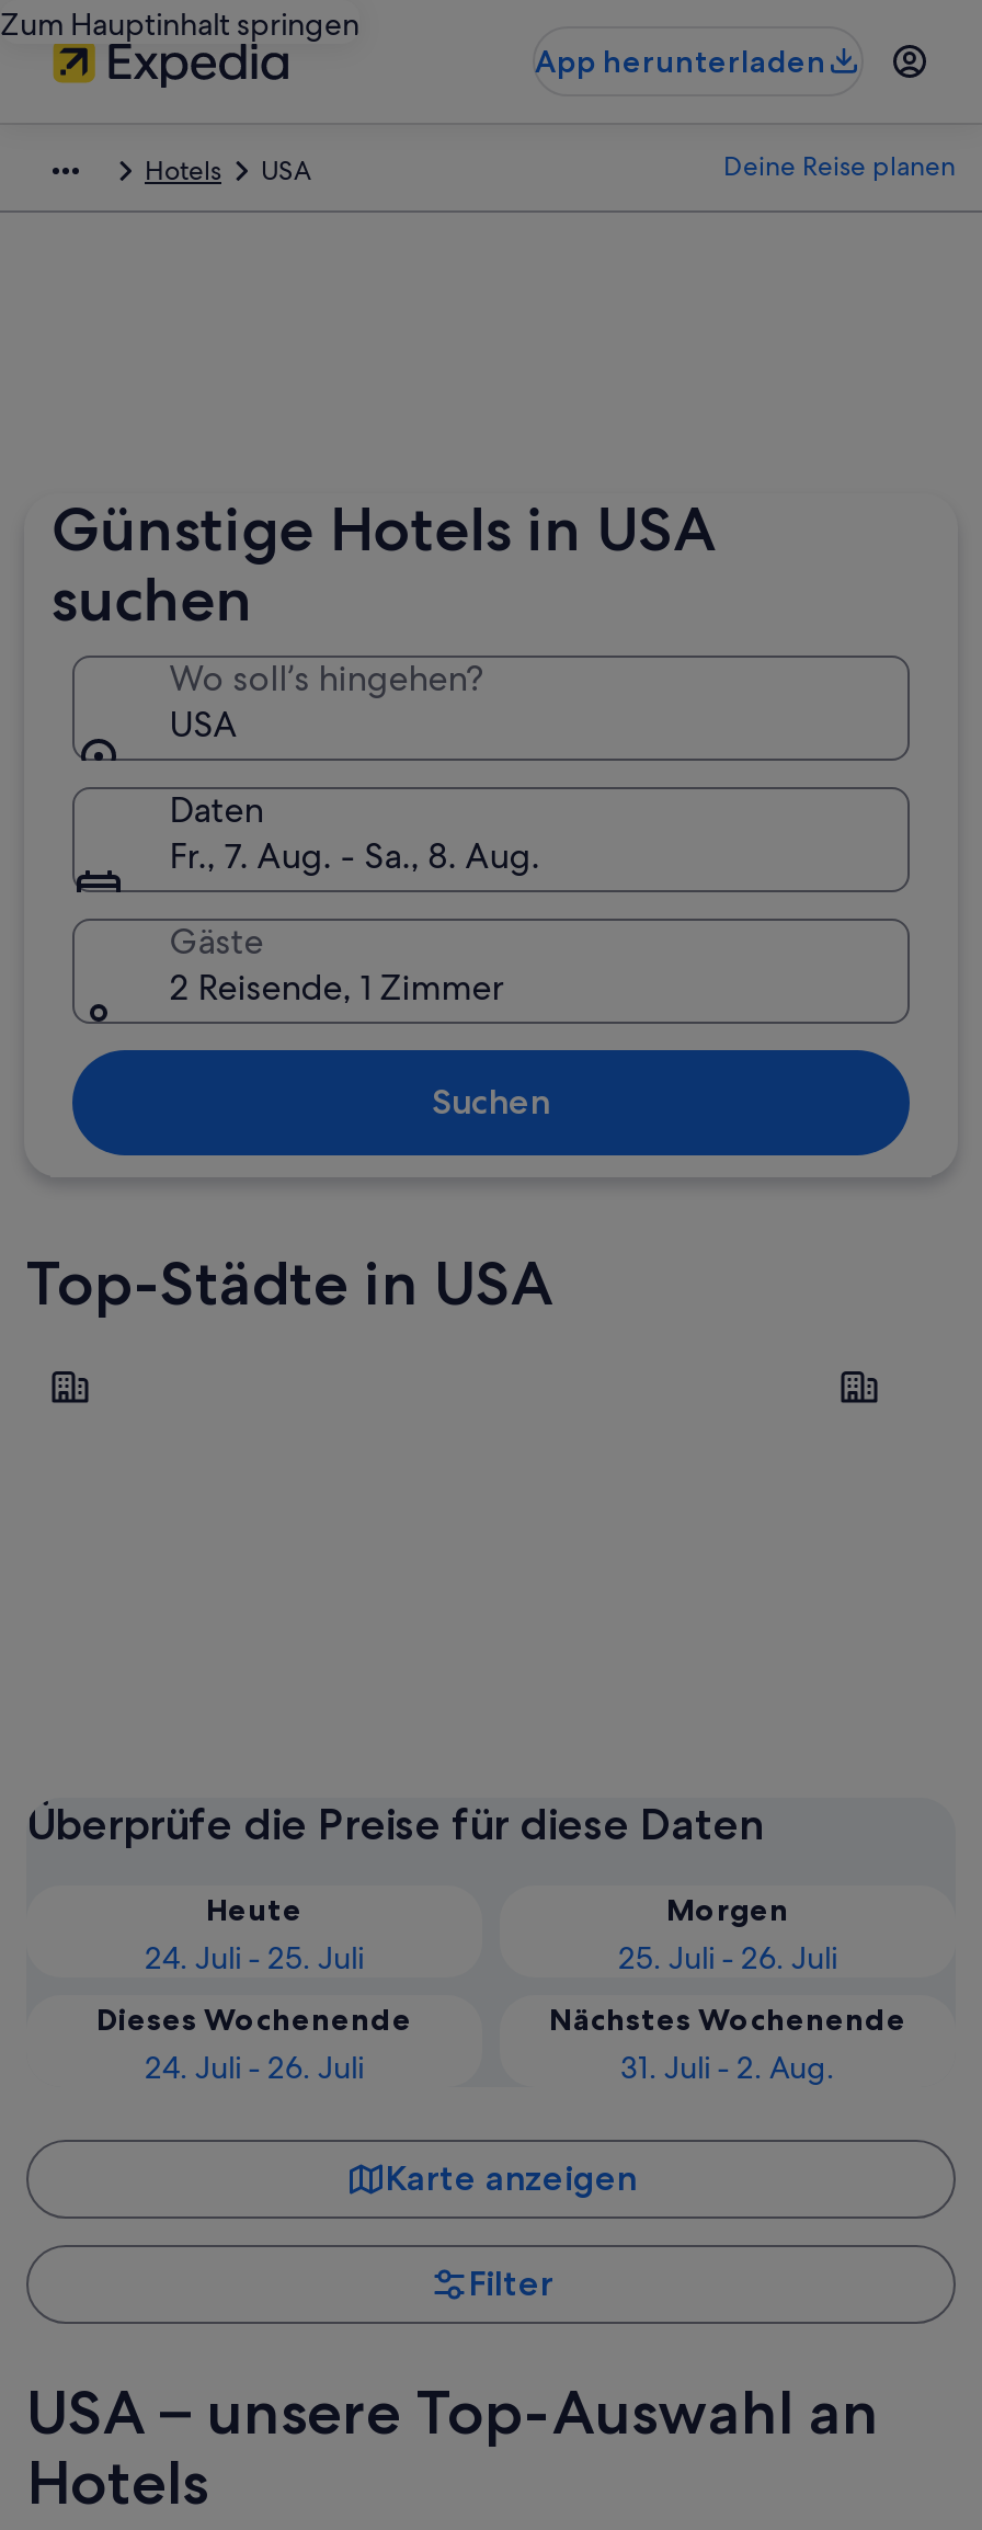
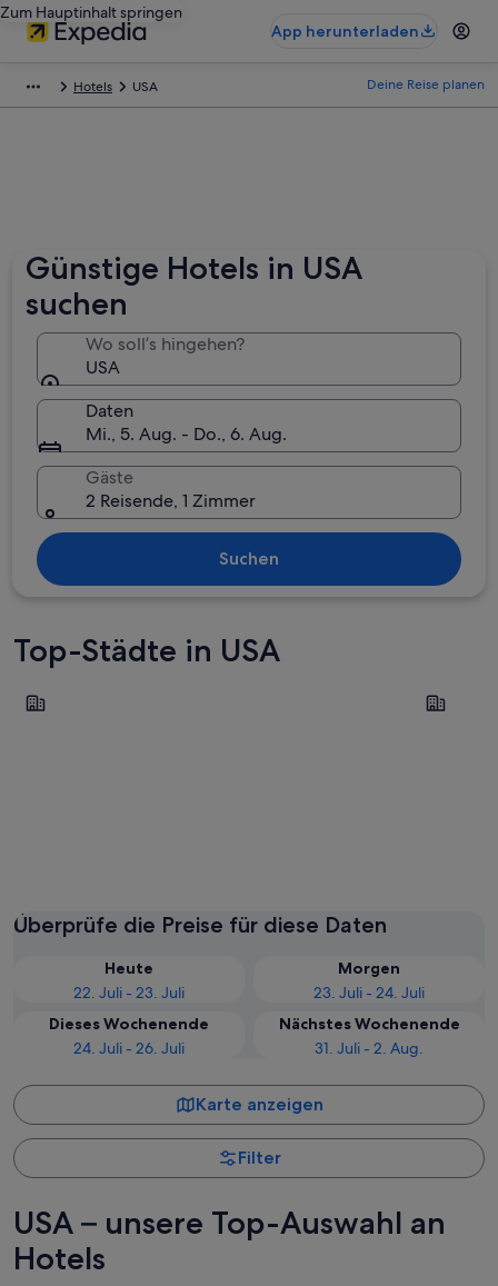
- Fr., 7. Aug. - Sa., 8. Aug.
+ Mi., 5. Aug. - Do., 6. Aug.

- 24. Juli - 25. Juli
+ 22. Juli - 23. Juli

- 25. Juli - 26. Juli
+ 23. Juli - 24. Juli
